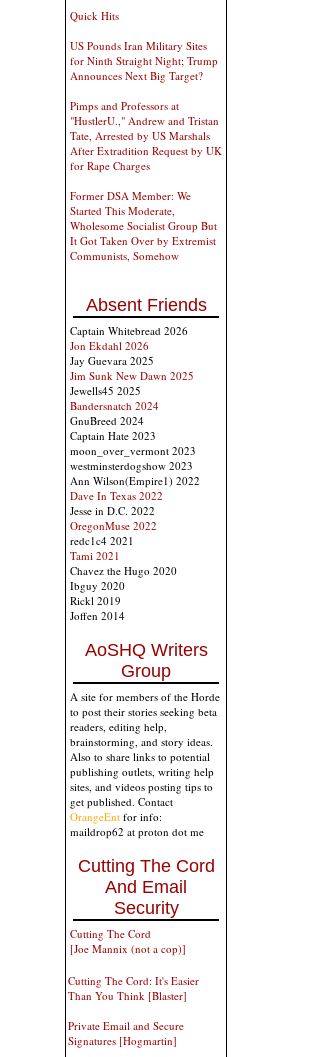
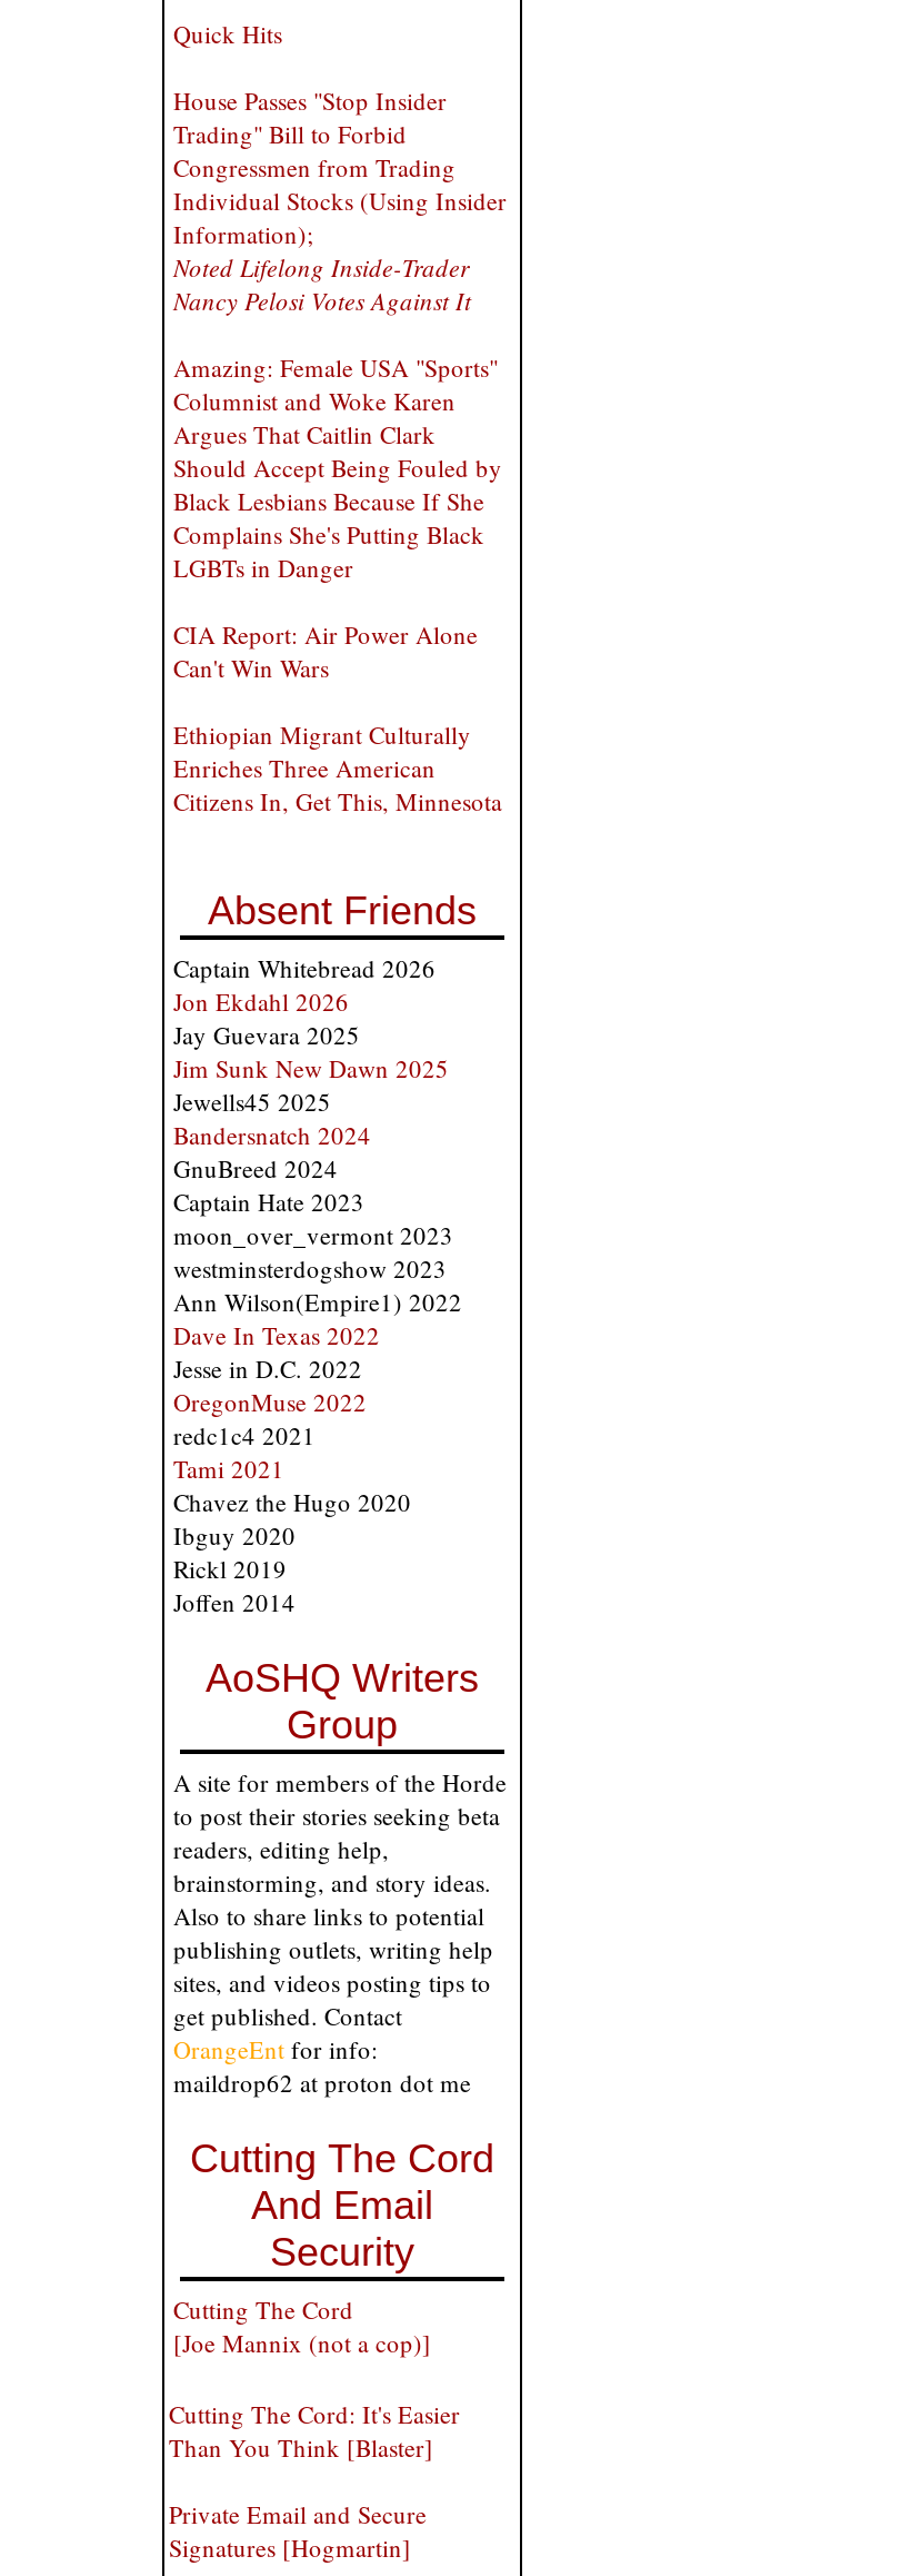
- US Pounds Iran Military Sites
- for Ninth Straight Night; Trump
- Announces Next Big Target?
- Pimps and Professors at
- "HustlerU.," Andrew and Tristan
- Tate, Arrested by US Marshals
- After Extradition Request by UK
- for Rape Charges
- Former DSA Member: We
- Started This Moderate,
- Wholesome Socialist Group But
- It Got Taken Over by Extremist
- Communists, Somehow
+ House Passes "Stop Insider
+ Trading" Bill to Forbid
+ Congressmen from Trading
+ Individual Stocks (Using Insider
+ Information);
+ Noted Lifelong Inside-Trader
+ Nancy Pelosi Votes Against It
+ Amazing: Female USA "Sports"
+ Columnist and Woke Karen
+ Argues That Caitlin Clark
+ Should Accept Being Fouled by
+ Black Lesbians Because If She
+ Complains She's Putting Black
+ LGBTs in Danger
+ CIA Report: Air Power Alone
+ Can't Win Wars
+ Ethiopian Migrant Culturally
+ Enriches Three American
+ Citizens In, Get This, Minnesota
